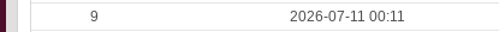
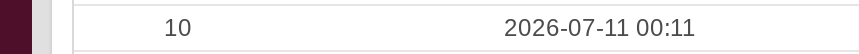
- 9
+ 10
